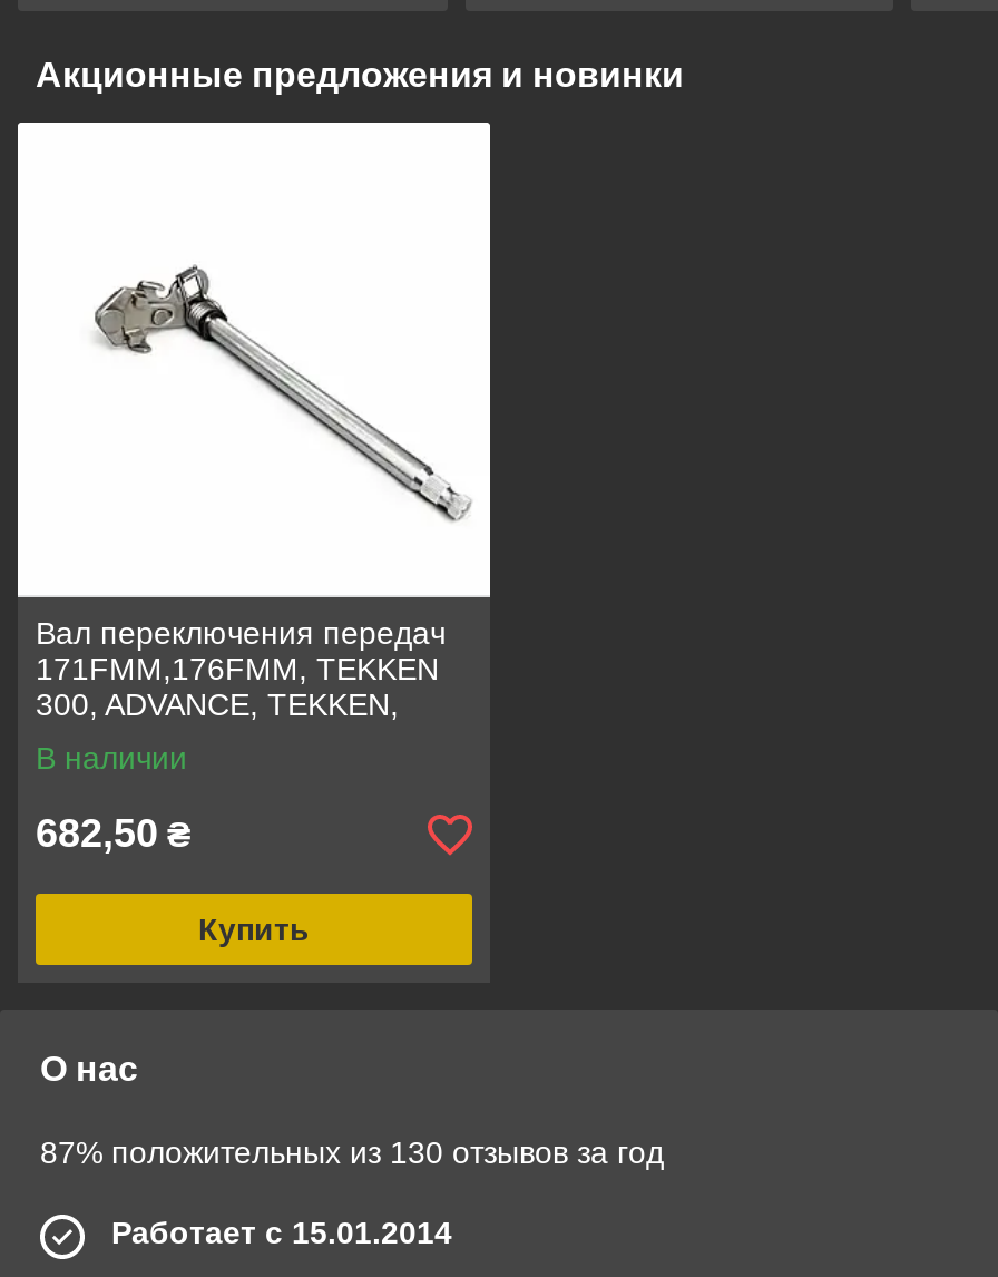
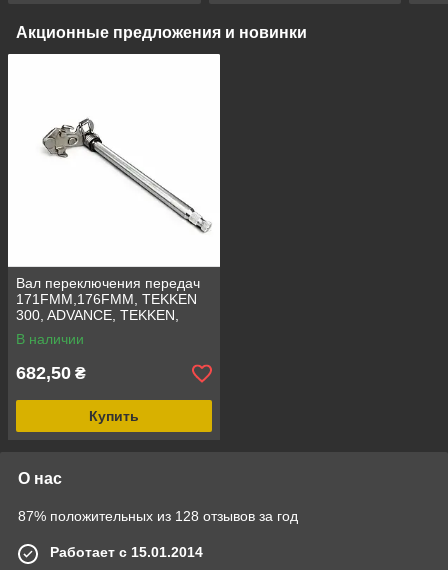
- 87% положительных из 130 отзывов за год
+ 87% положительных из 128 отзывов за год
